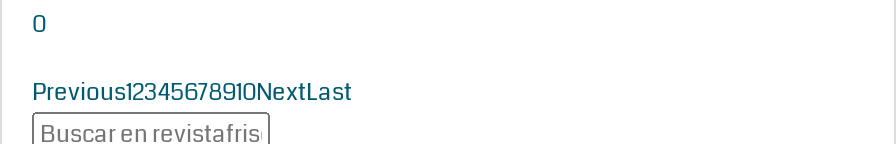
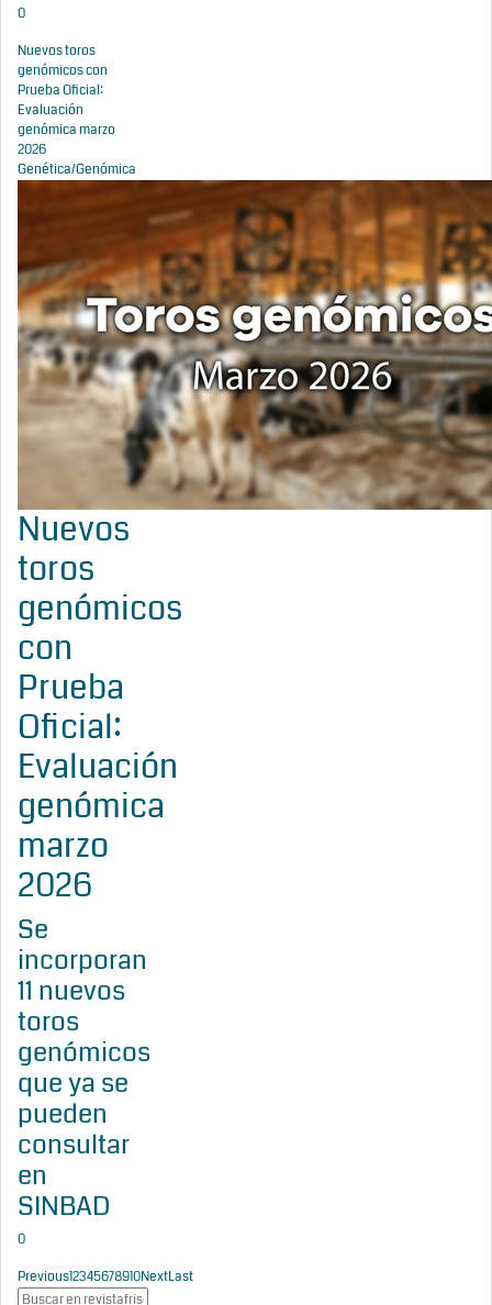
+ Nuevos toros
+ genómicos con
+ Prueba Oficial:
+ Evaluación
+ genómica marzo
+ 2026
+ Genética/Genómica

+ [image]
+ Nuevos
+ toros
+ genómicos
+ con
+ Prueba
+ Oficial:
+ Evaluación
+ genómica
+ marzo
+ 2026
+ Se
+ incorporan
+ 11 nuevos
+ toros
+ genómicos
+ que ya se
+ pueden
+ consultar
+ en
+ SINBAD
+ 0
